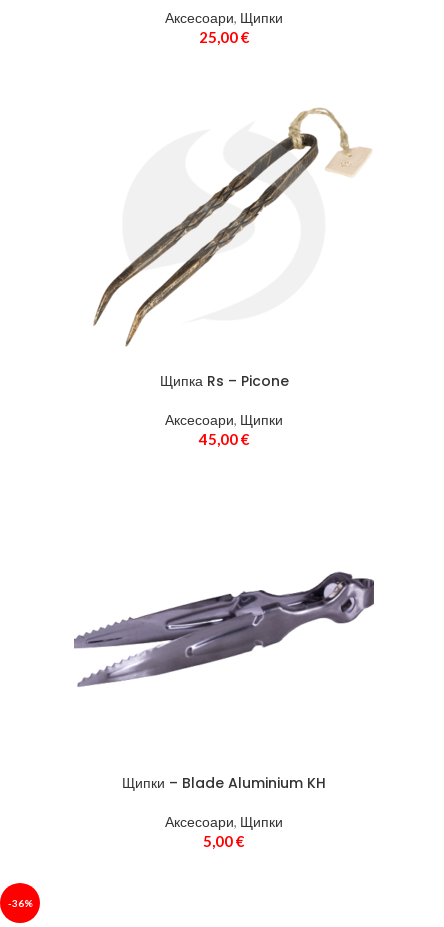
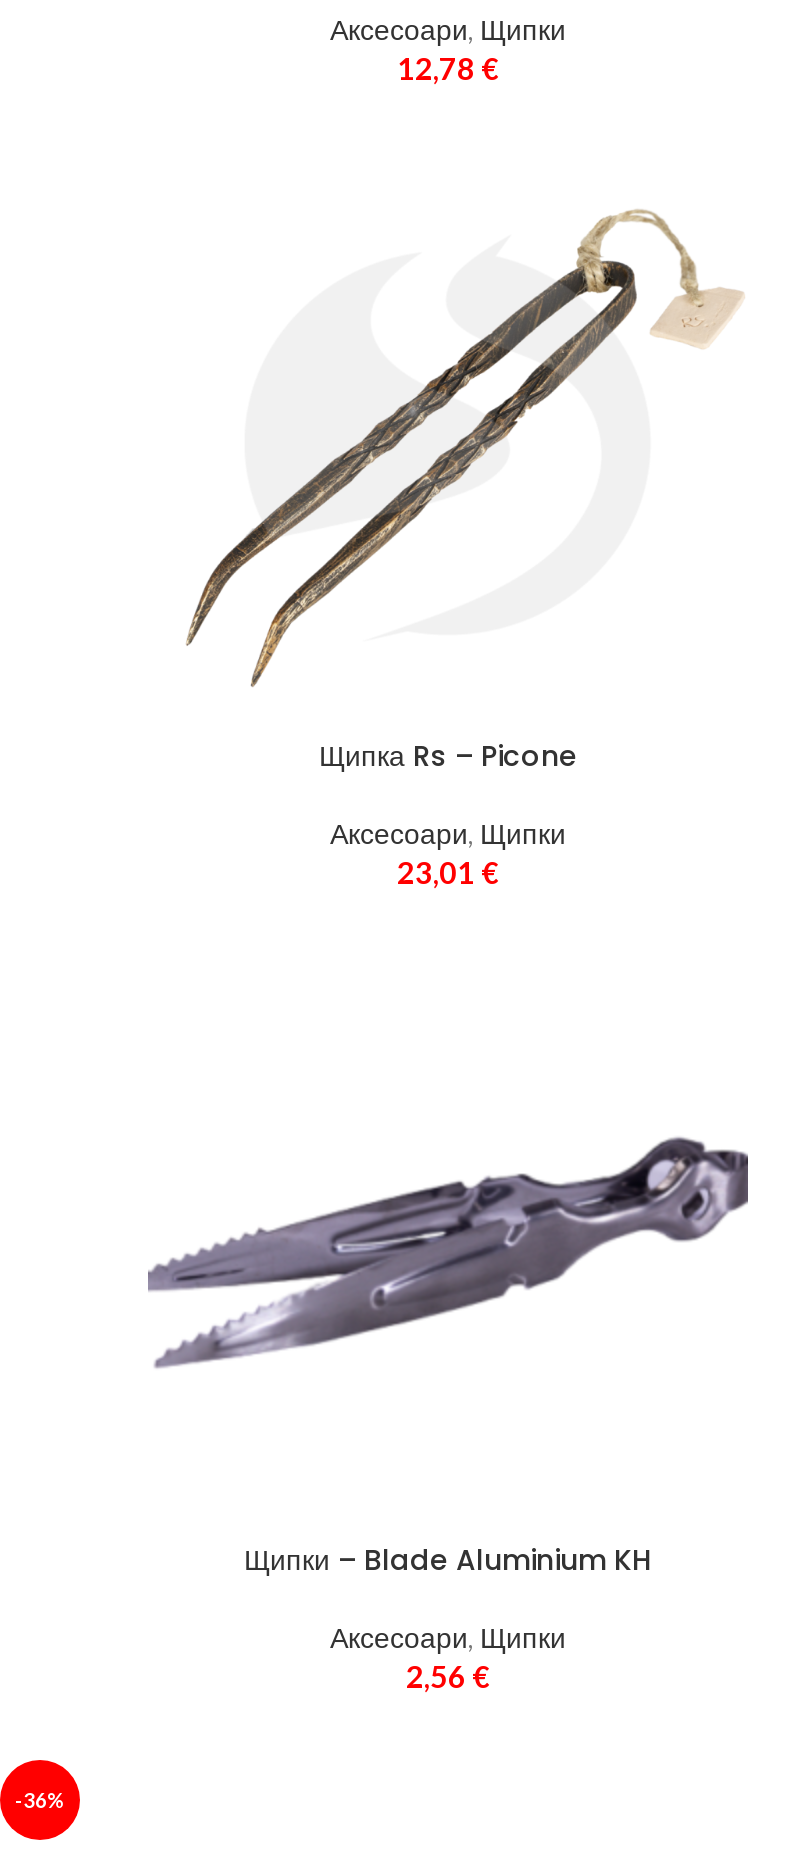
- 25,00 €
+ 12,78 €

- 45,00 €
+ 23,01 €

- 5,00 €
+ 2,56 €
